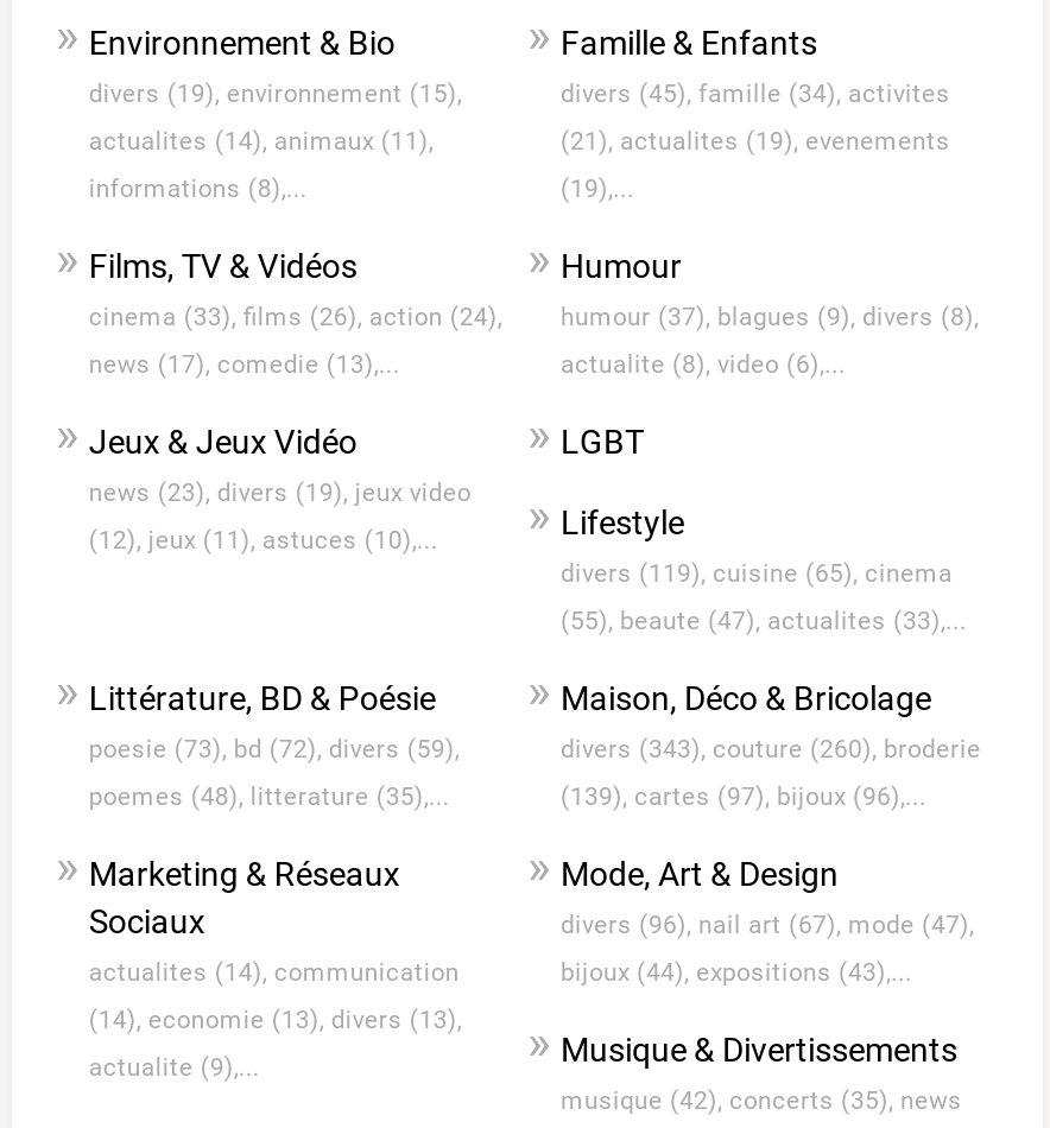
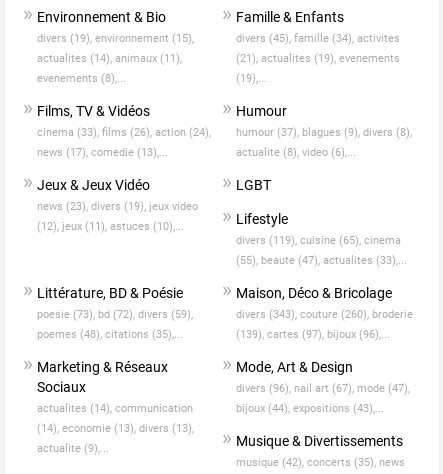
- informations (8),...
+ evenements (8),...

- poemes (48), litterature (35),...
+ poemes (48), citations (35),...
